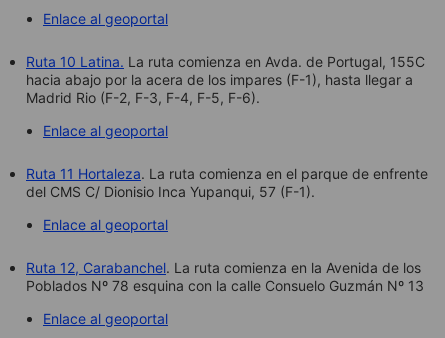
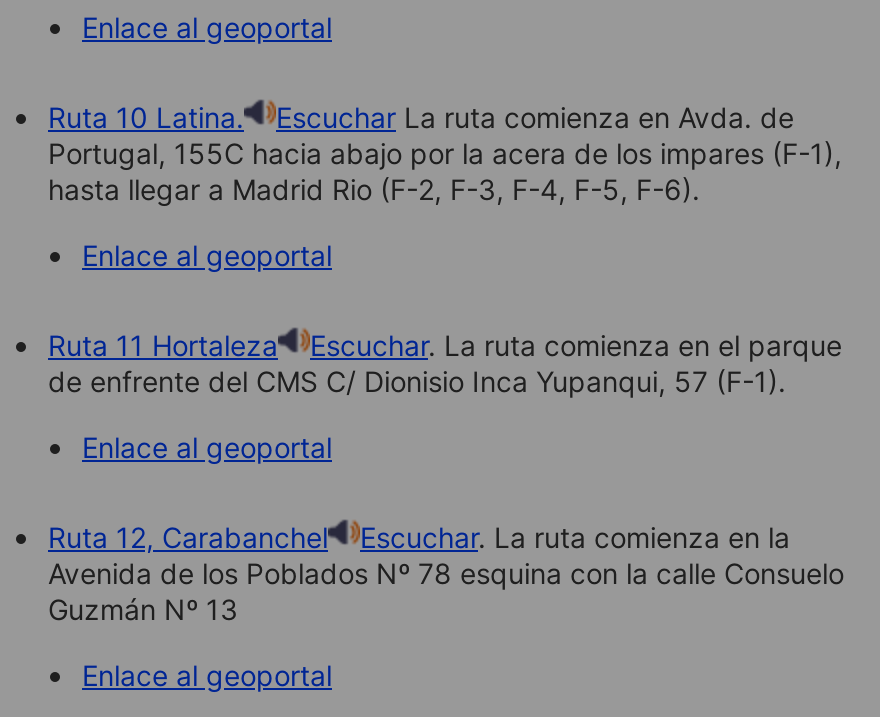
- Ruta 10 Latina. La ruta comienza en Avda. de Portugal, 155C
- hacia abajo por la acera de los impares (F-1), hasta llegar a
- Madrid Rio (F-2, F-3, F-4, F-5, F-6).
+ Ruta 10 Latina.
+ Escuchar La ruta comienza en Avda. de
+ Portugal, 155C hacia abajo por la acera de los impares (F-1),
+ hasta llegar a Madrid Rio (F-2, F-3, F-4, F-5, F-6).

- Ruta 11 Hortaleza. La ruta comienza en el parque de enfrente
- del CMS C/ Dionisio Inca Yupanqui, 57 (F-1).
+ Ruta 11 Hortaleza
+ Escuchar. La ruta comienza en el parque
+ de enfrente del CMS C/ Dionisio Inca Yupanqui, 57 (F-1).

- Ruta 12, Carabanchel. La ruta comienza en la Avenida de los
- Poblados Nº 78 esquina con la calle Consuelo Guzmán Nº 13
+ Ruta 12, Carabanchel
+ Escuchar. La ruta comienza en la
+ Avenida de los Poblados Nº 78 esquina con la calle Consuelo
+ Guzmán Nº 13
